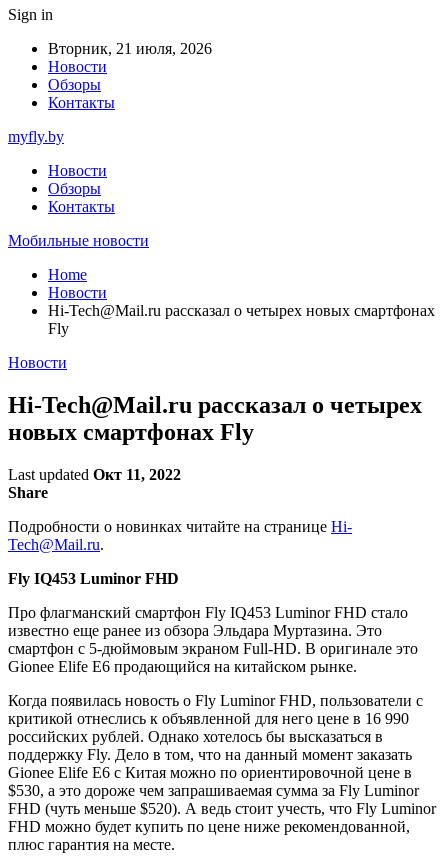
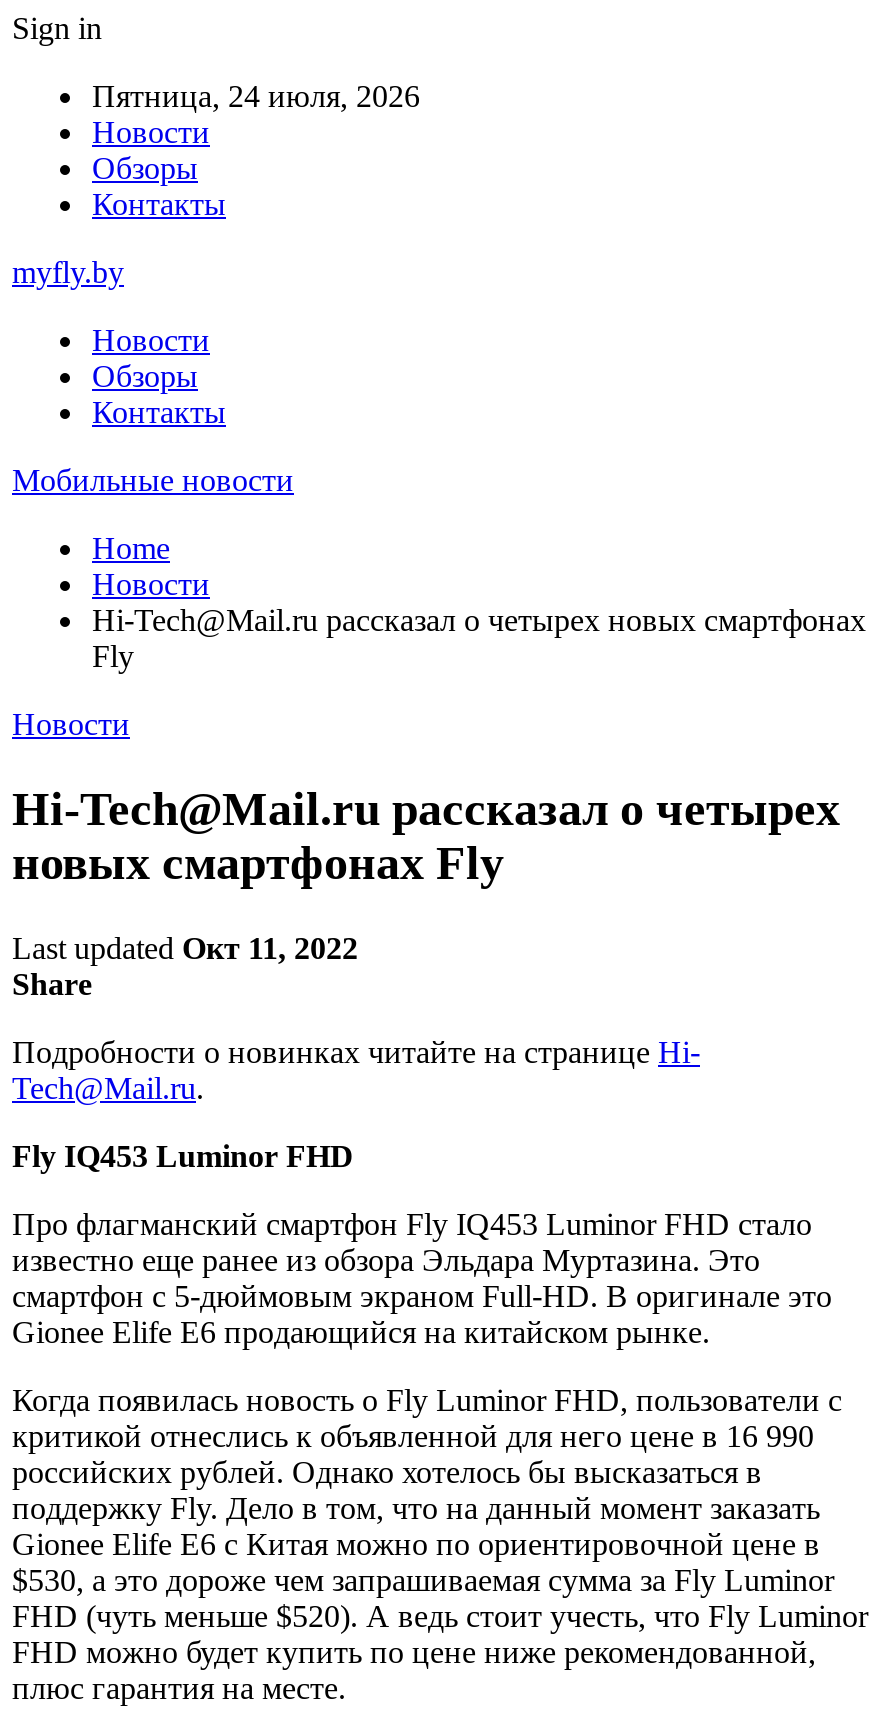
- Вторник, 21 июля, 2026
+ Пятница, 24 июля, 2026
